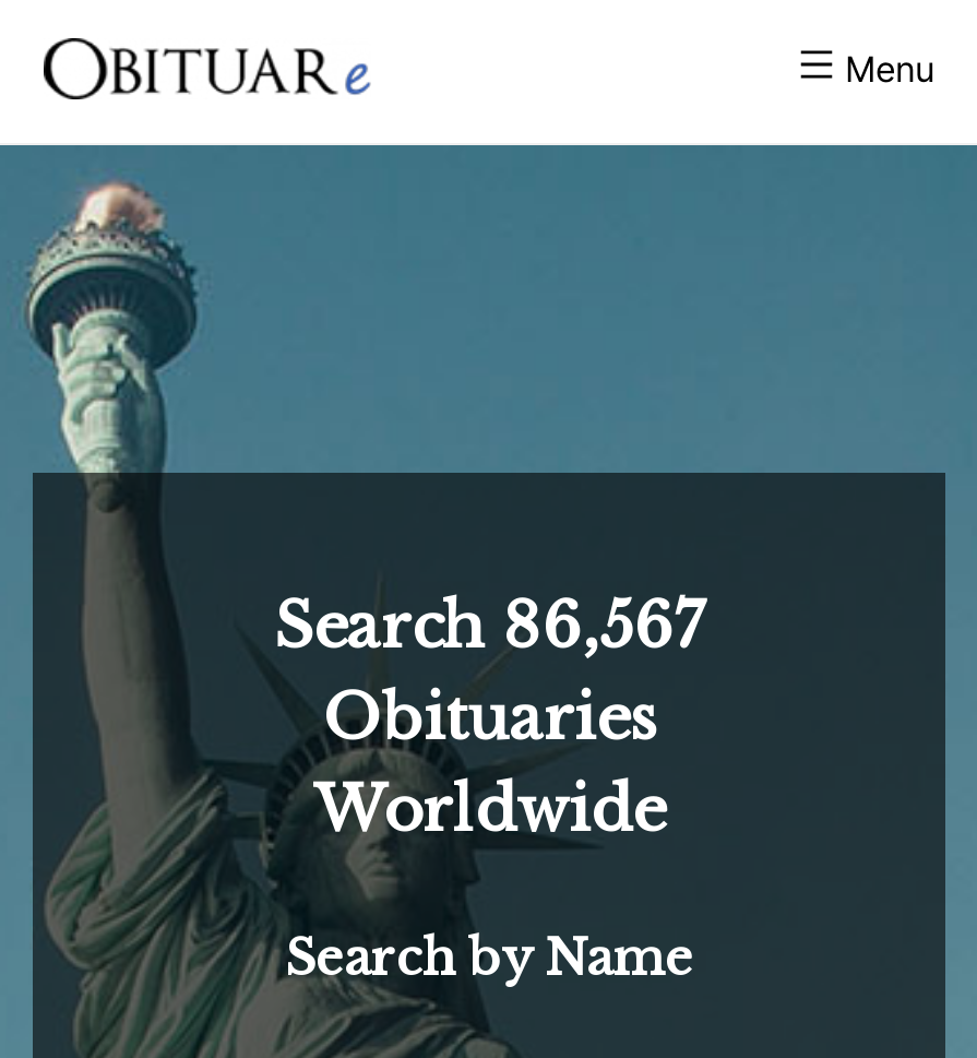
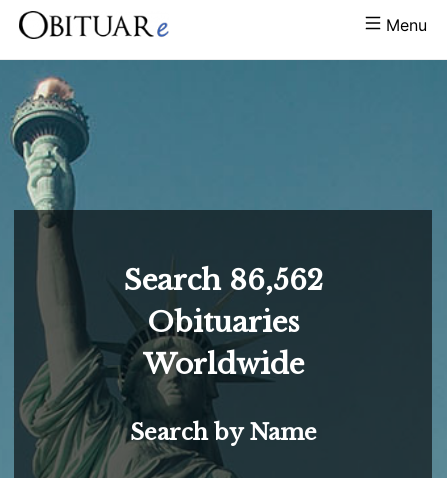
- Search 86,567
+ Search 86,562
